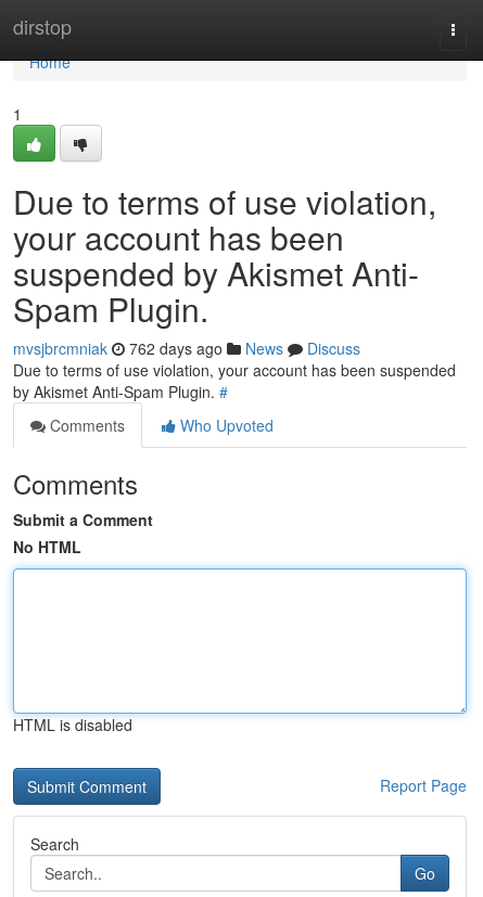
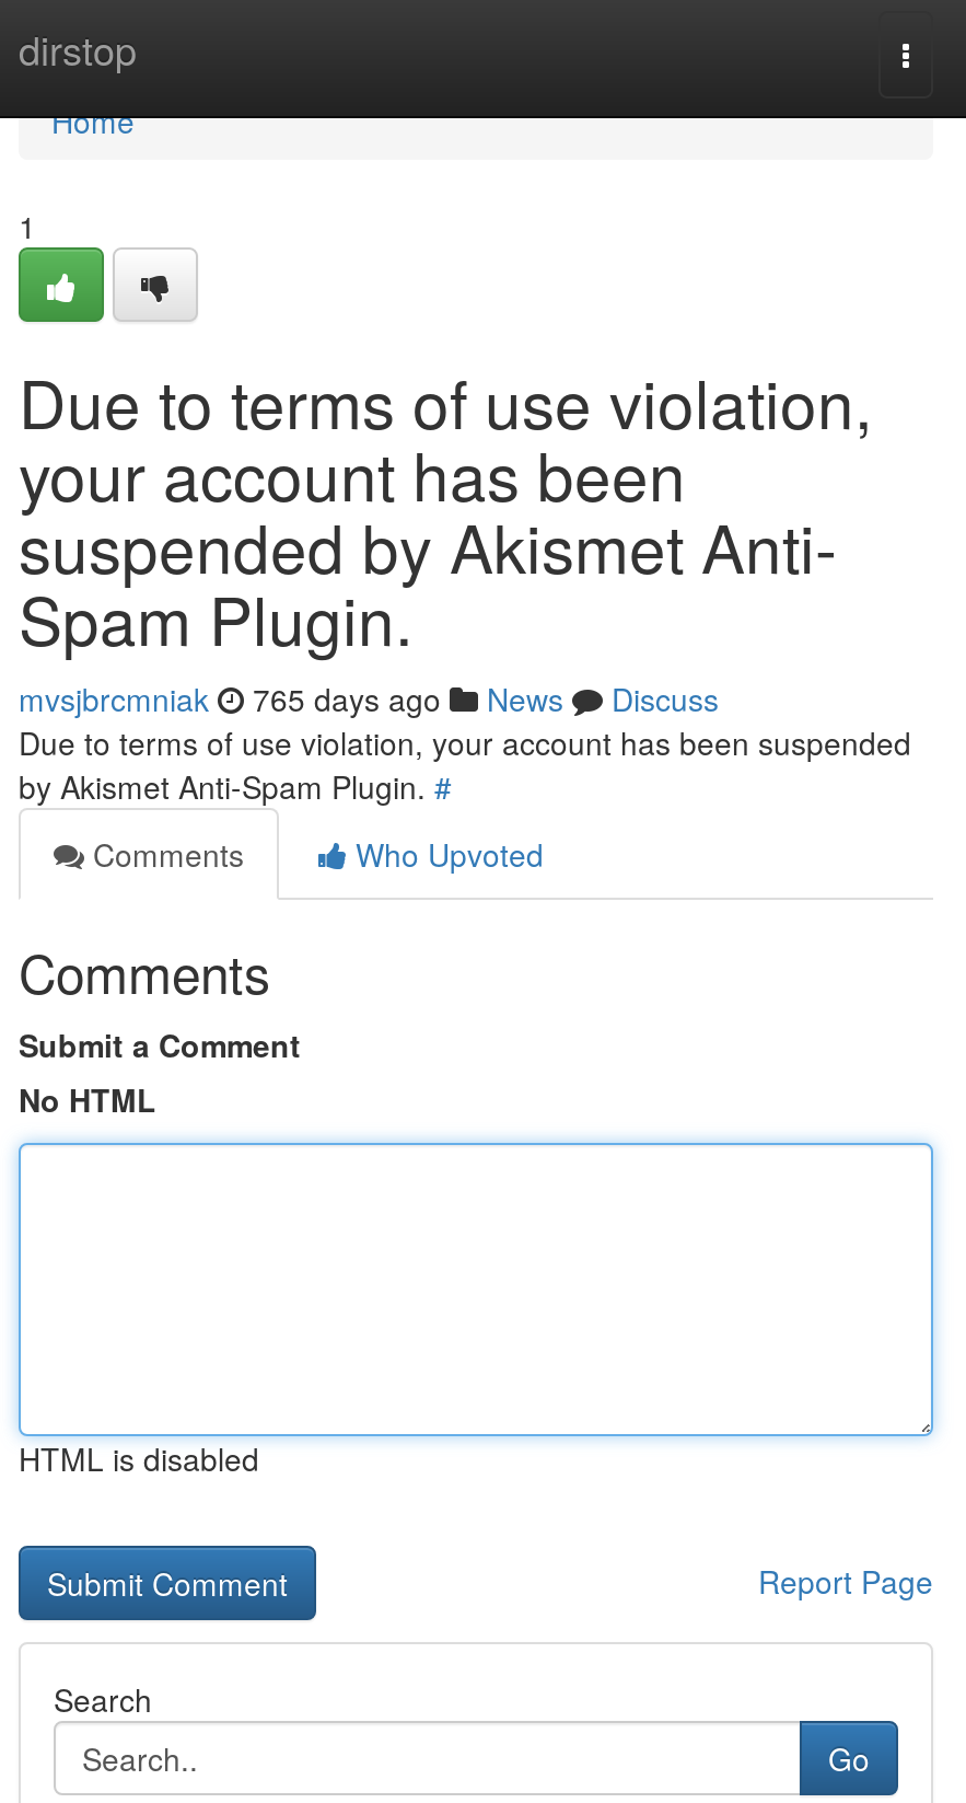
- mvsjbrcmniak 762 days ago News Discuss
+ mvsjbrcmniak 765 days ago News Discuss
